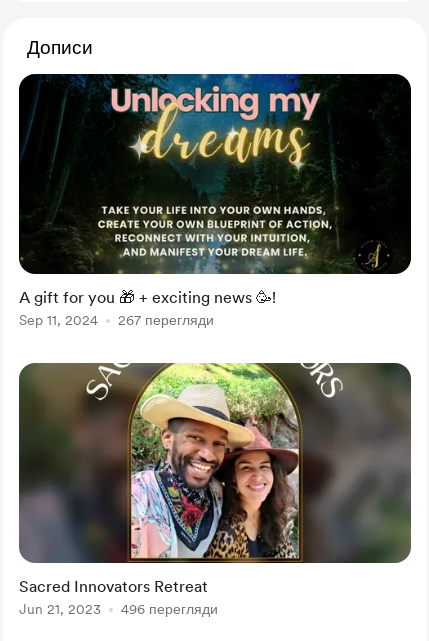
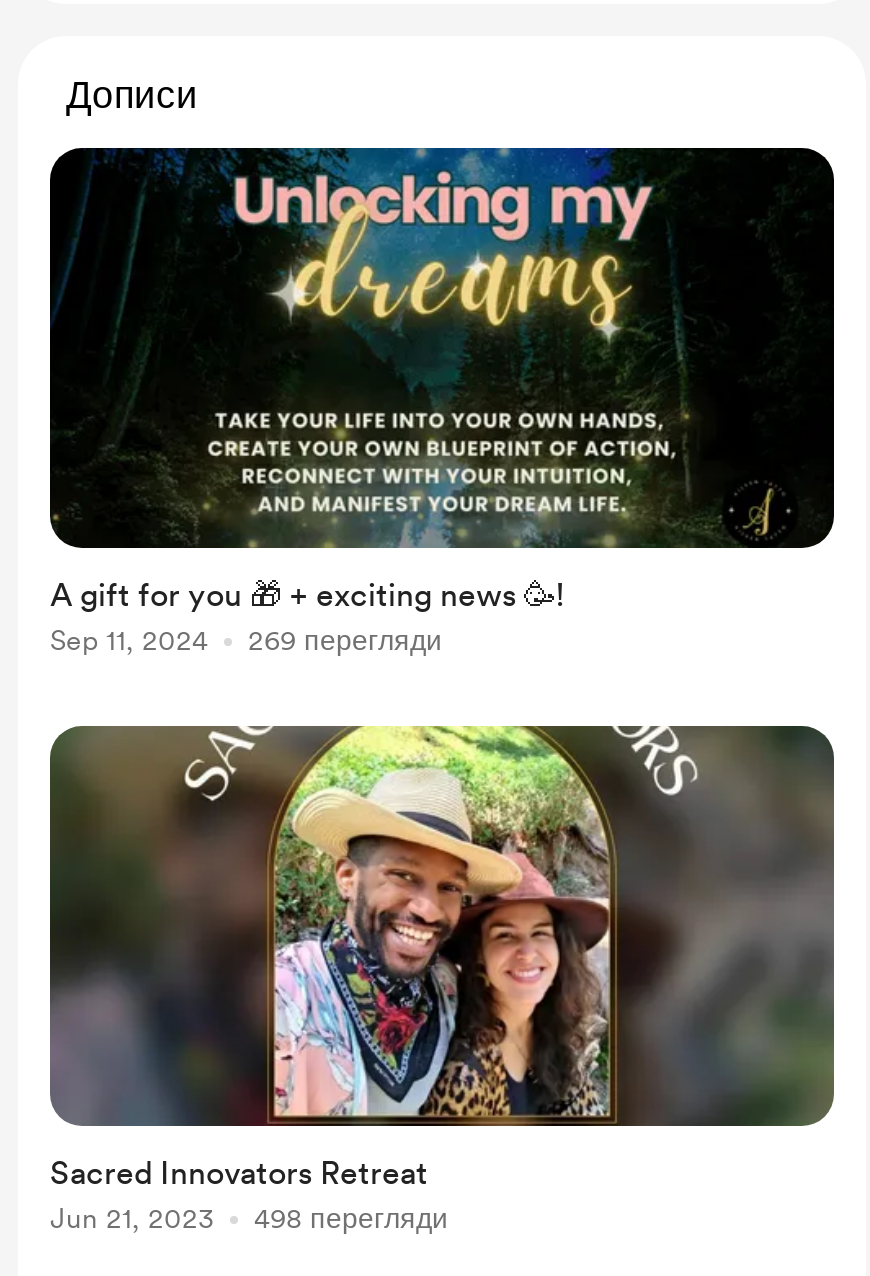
- Sep 11, 2024 267 перегляди
+ Sep 11, 2024 269 перегляди

- Jun 21, 2023 496 перегляди
+ Jun 21, 2023 498 перегляди
